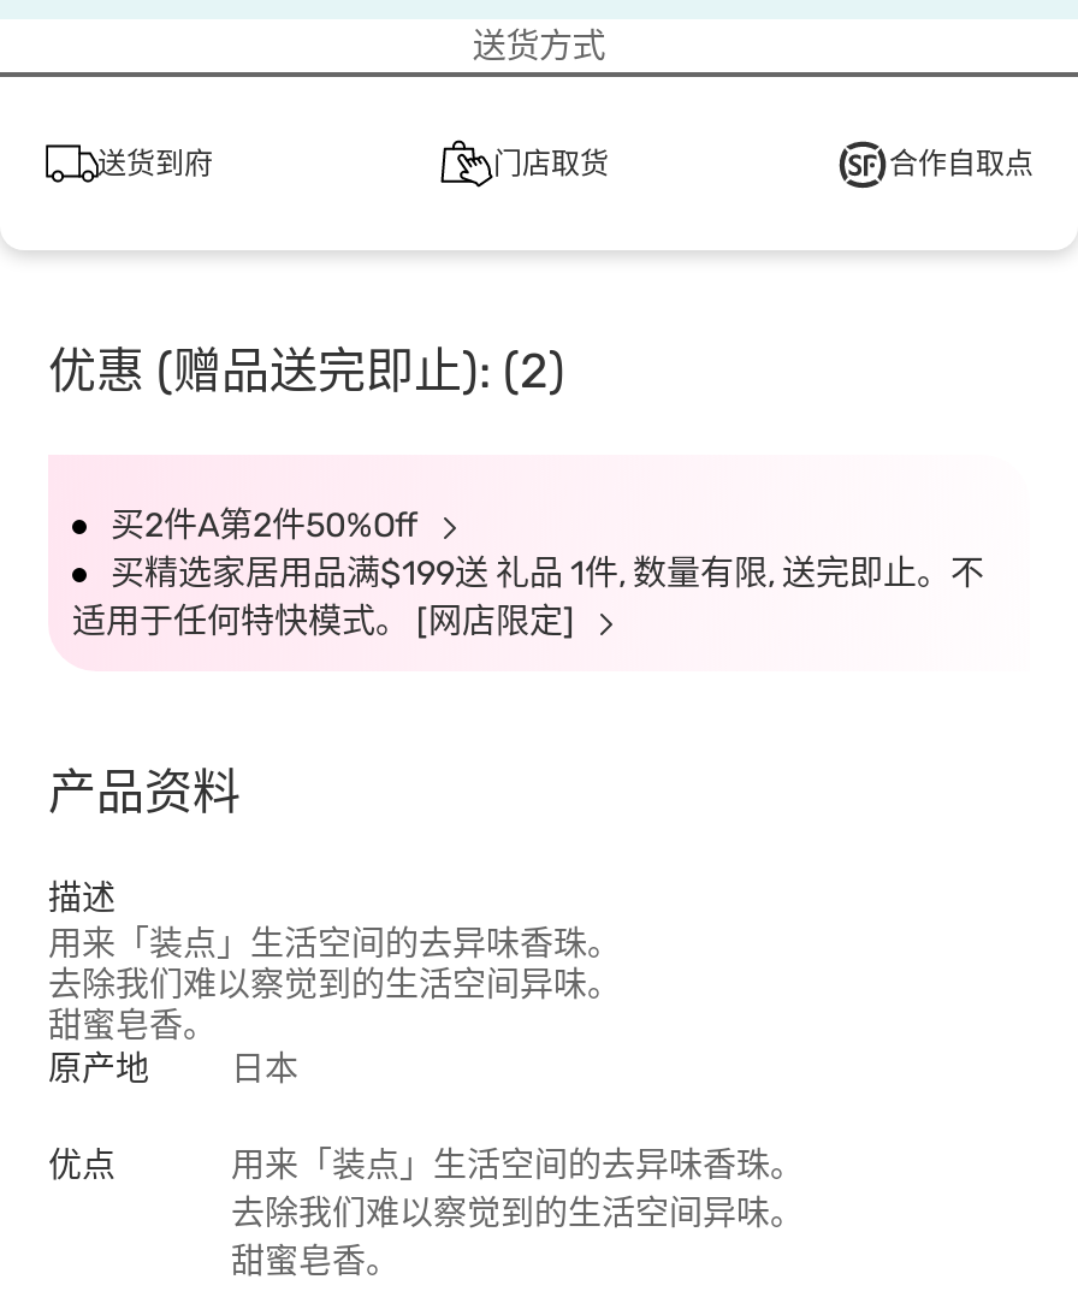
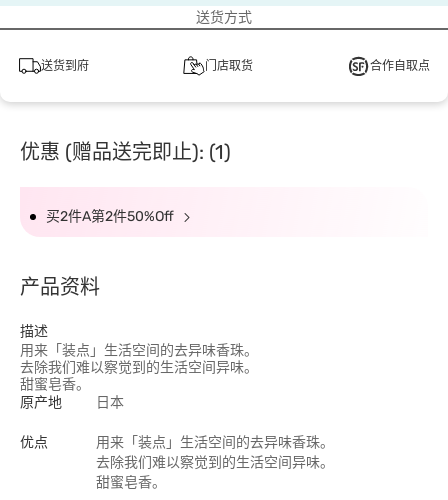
- 优惠 (赠品送完即止): (2)
+ 优惠 (赠品送完即止): (1)

- 买精选家居用品满$199送 礼品 1件, 数量有限, 送完即止。不
- 适用于任何特快模式。 [网店限定]
